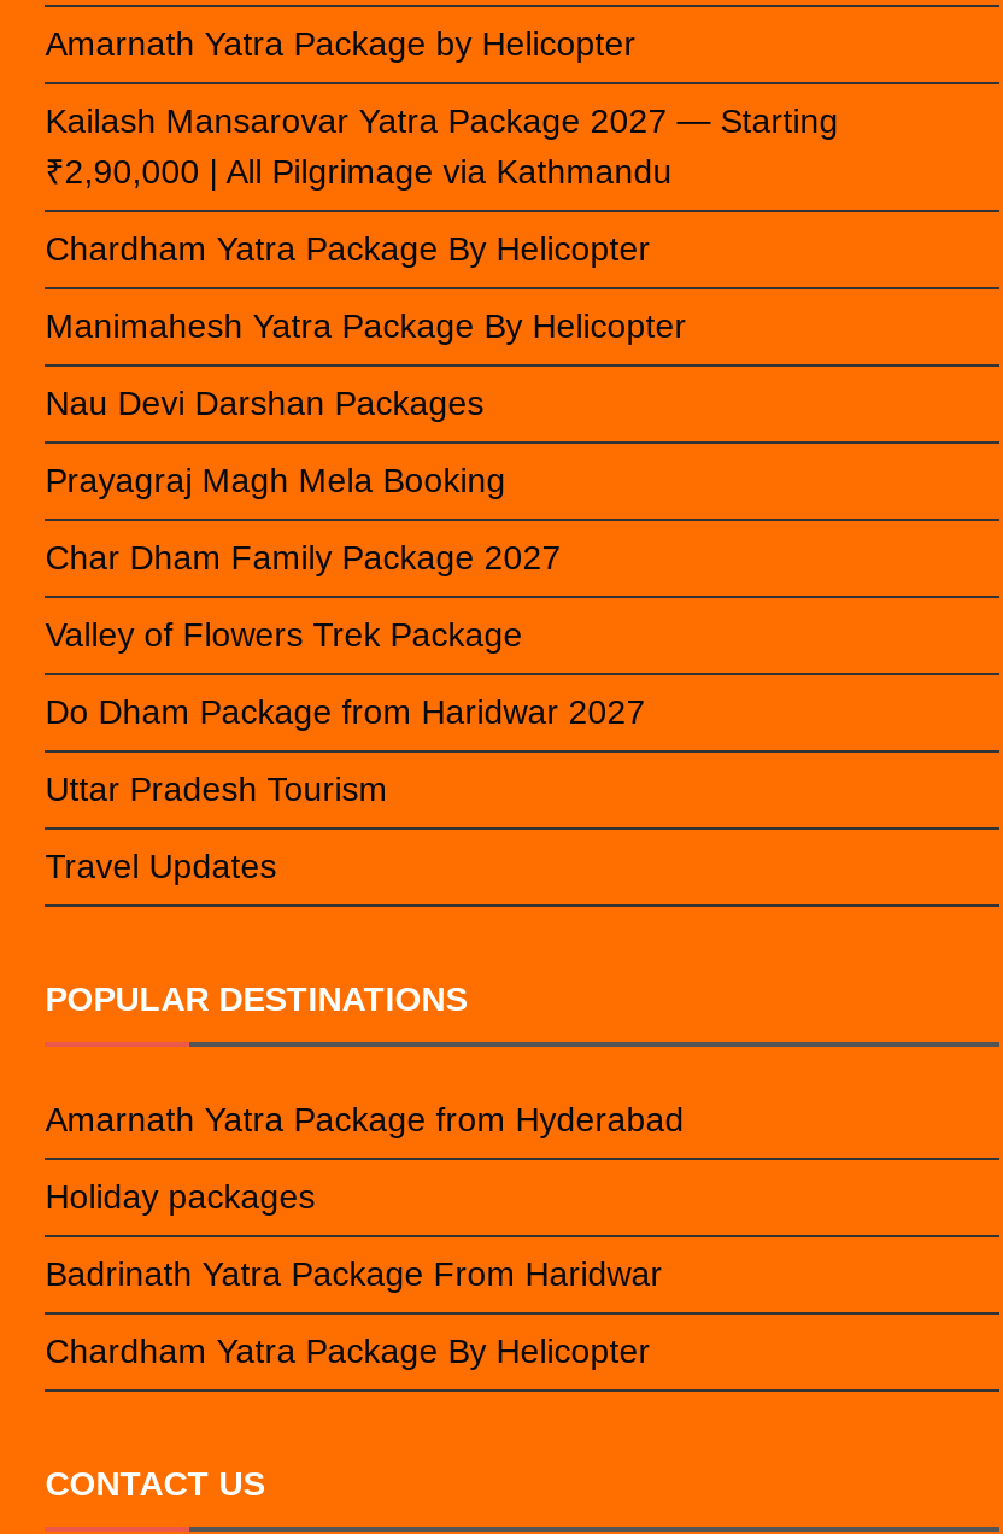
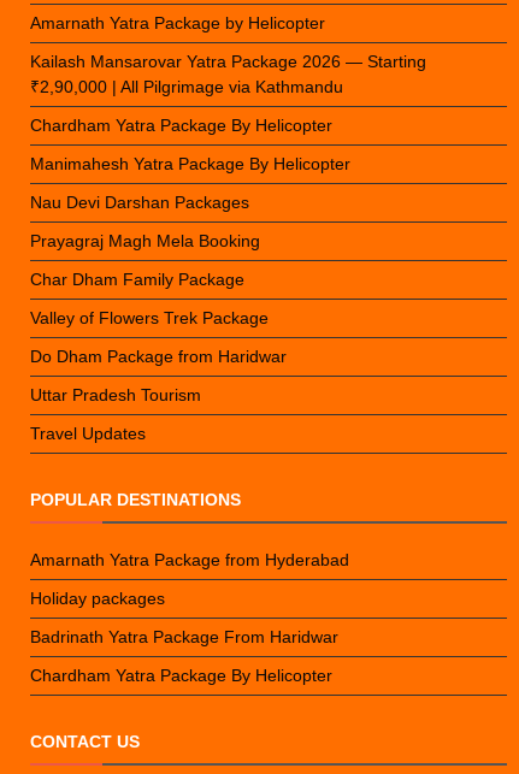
- Kailash Mansarovar Yatra Package 2027 — Starting
+ Kailash Mansarovar Yatra Package 2026 — Starting

- Char Dham Family Package 2027
+ Char Dham Family Package

- Do Dham Package from Haridwar 2027
+ Do Dham Package from Haridwar
